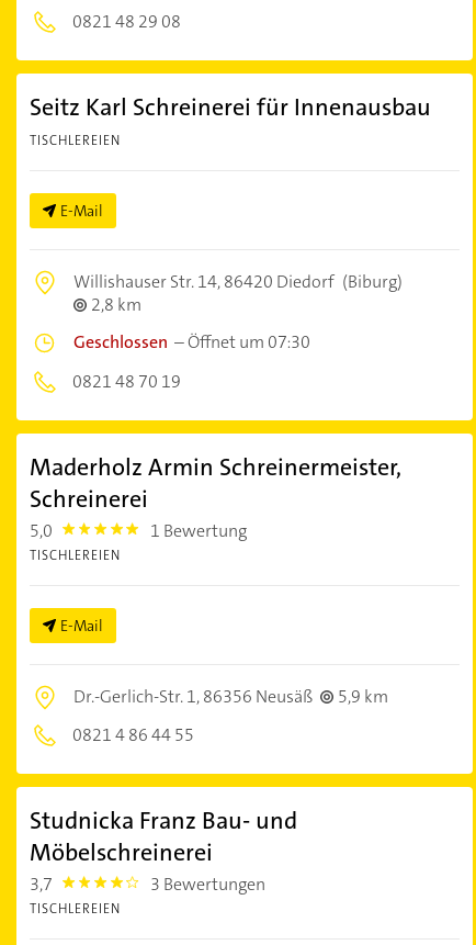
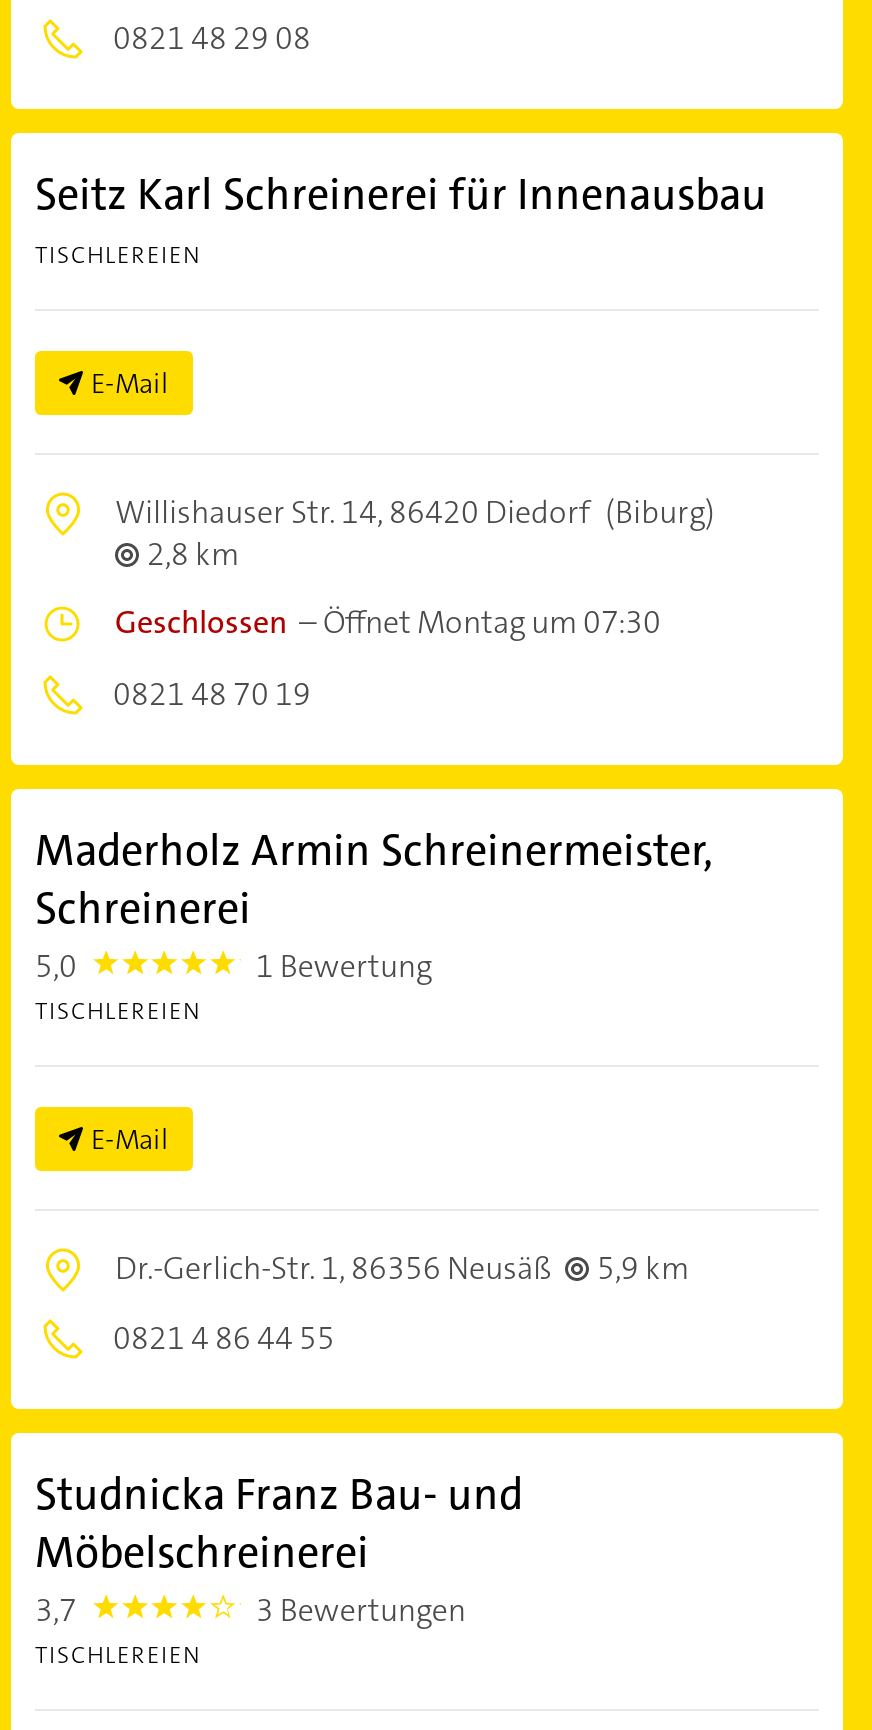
- Geschlossen –Öffnet um 07:30
+ Geschlossen –Öffnet Montag um 07:30
